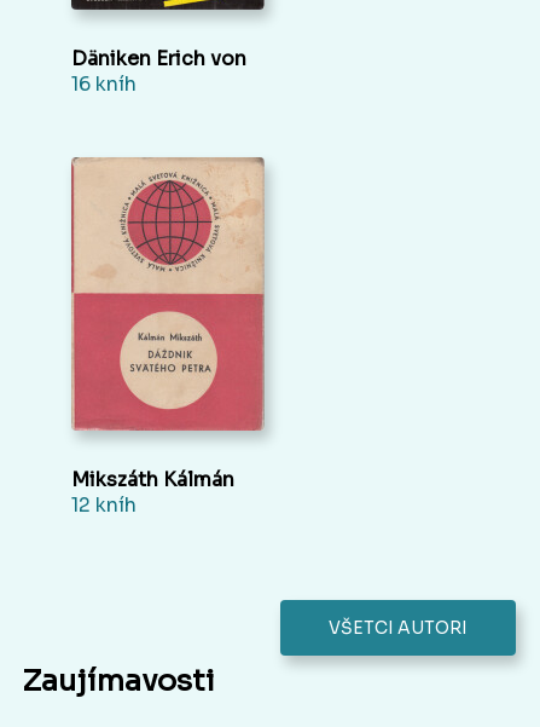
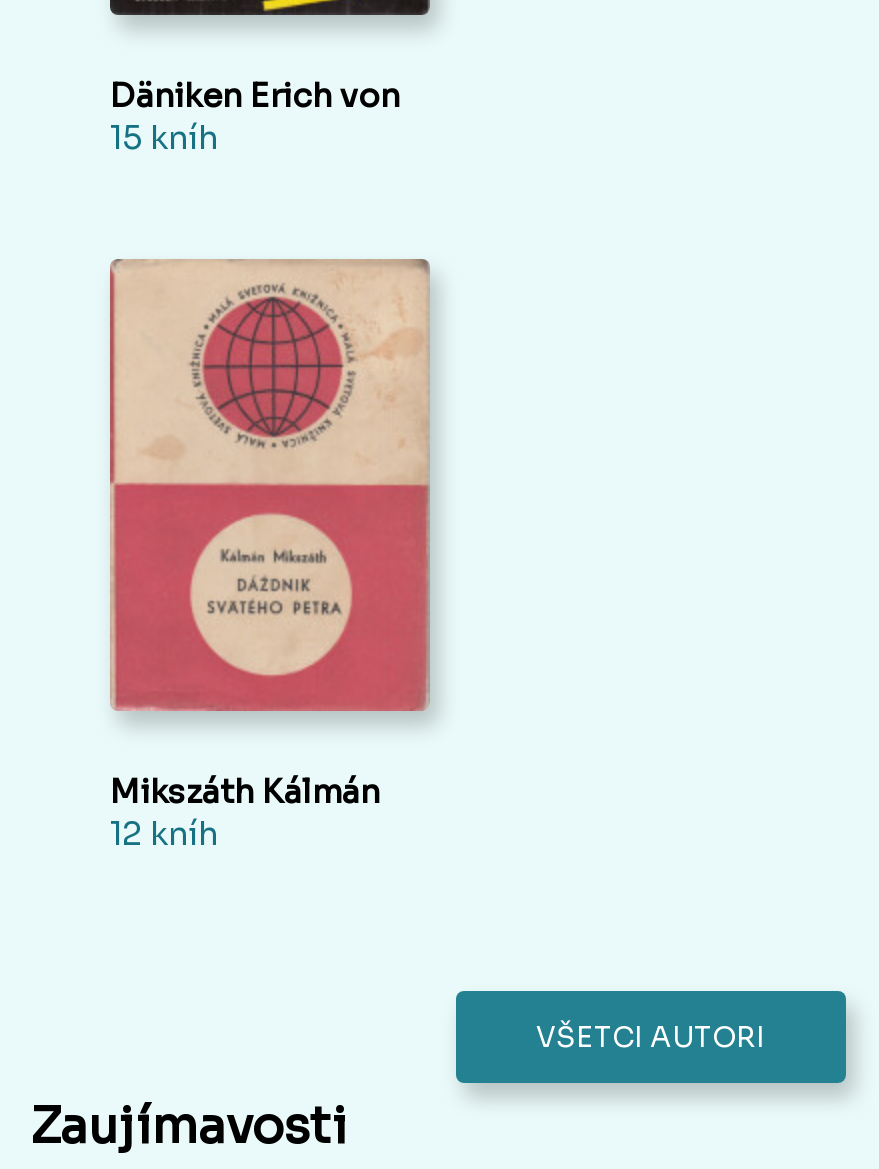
- 16 kníh
+ 15 kníh
